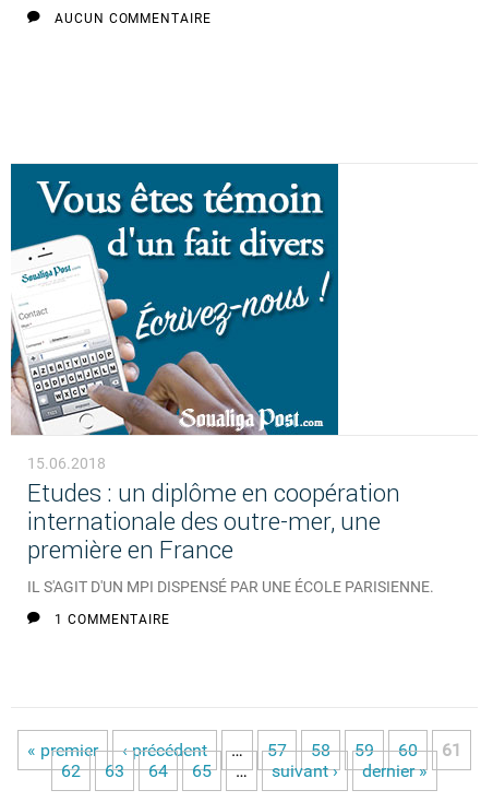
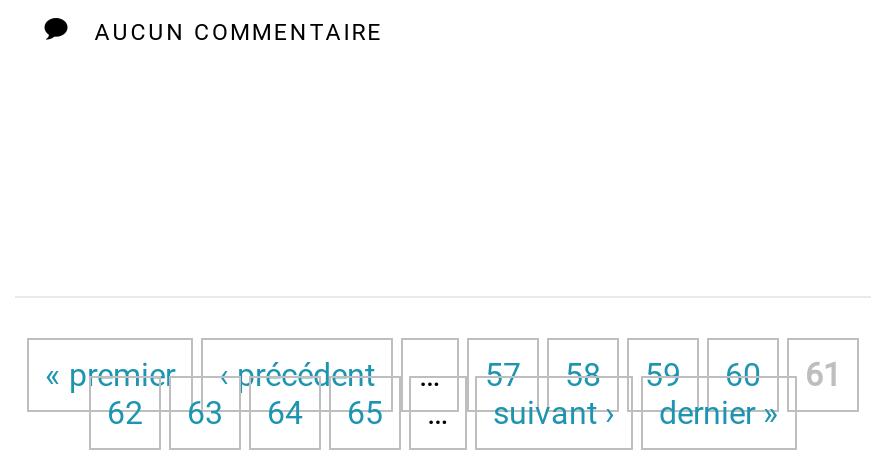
- [image]
- 15.06.2018
- Etudes : un diplôme en coopération
- internationale des outre-mer, une
- première en France
- IL S'AGIT D'UN MPI DISPENSÉ PAR UNE ÉCOLE PARISIENNE.
- 1 COMMENTAIRE
